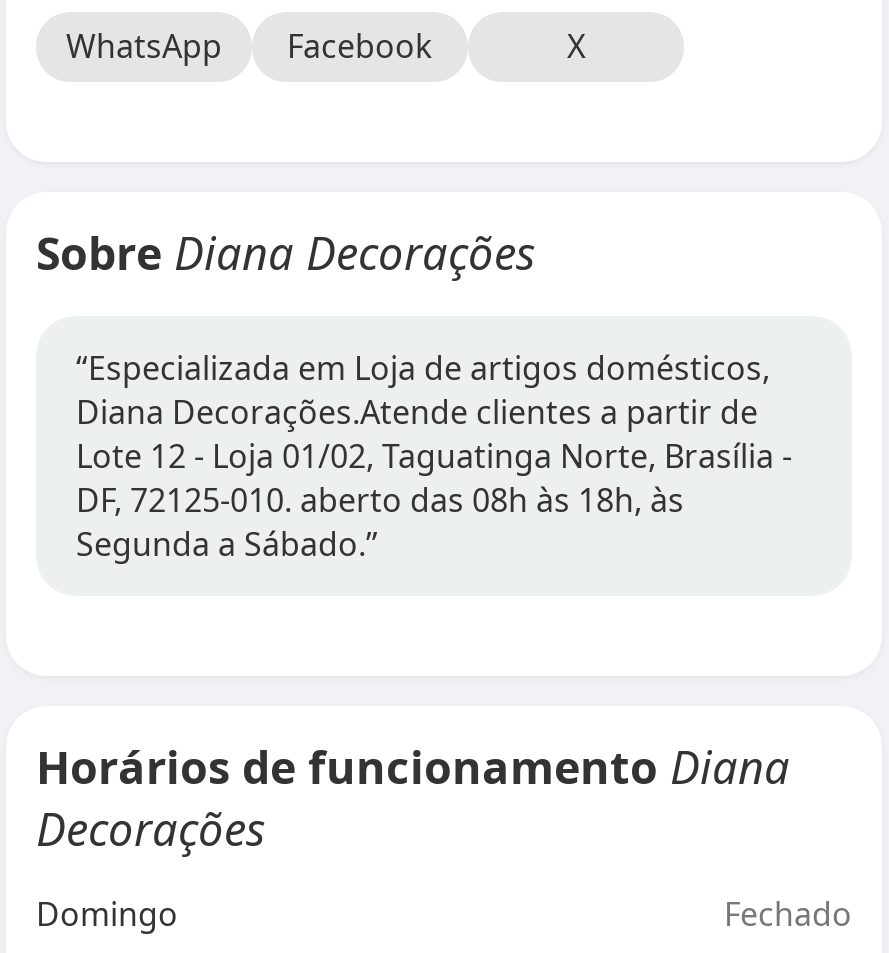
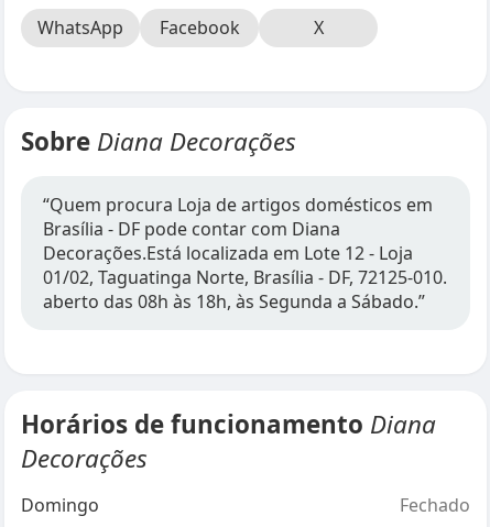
- “Especializada em Loja de artigos domésticos,
- Diana Decorações.Atende clientes a partir de
- Lote 12 - Loja 01/02, Taguatinga Norte, Brasília -
- DF, 72125-010. aberto das 08h às 18h, às
- Segunda a Sábado.”
+ “Quem procura Loja de artigos domésticos em
+ Brasília - DF pode contar com Diana
+ Decorações.Está localizada em Lote 12 - Loja
+ 01/02, Taguatinga Norte, Brasília - DF, 72125-010.
+ aberto das 08h às 18h, às Segunda a Sábado.”
